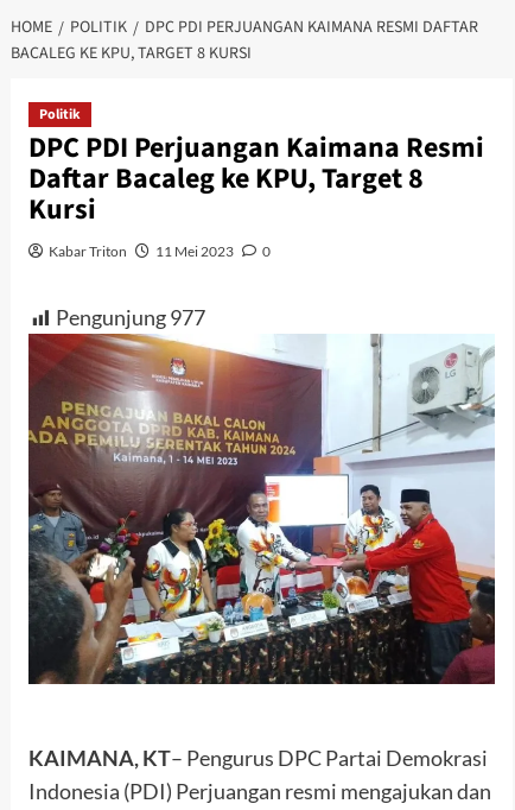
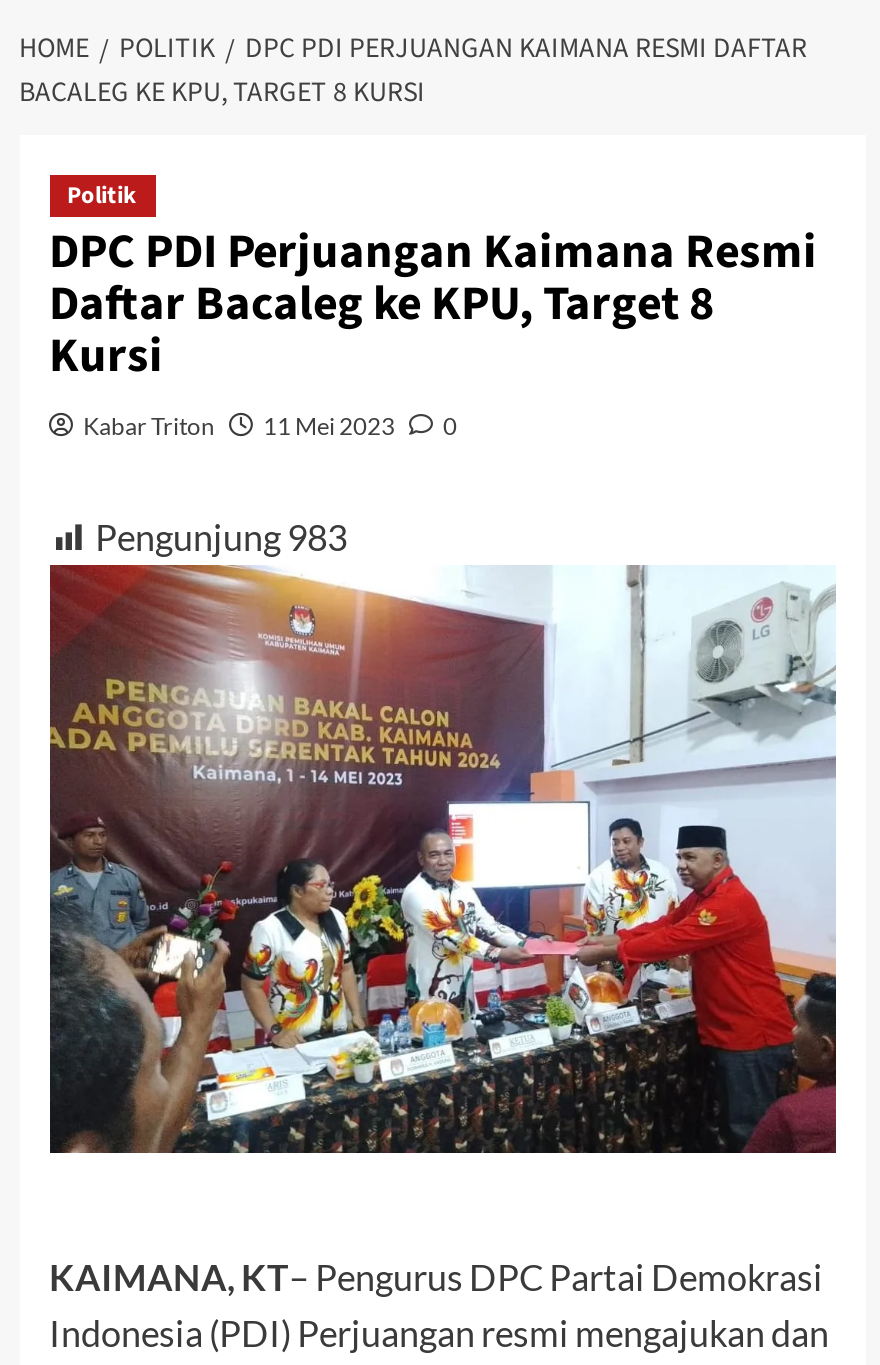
- Pengunjung 977
+ Pengunjung 983
